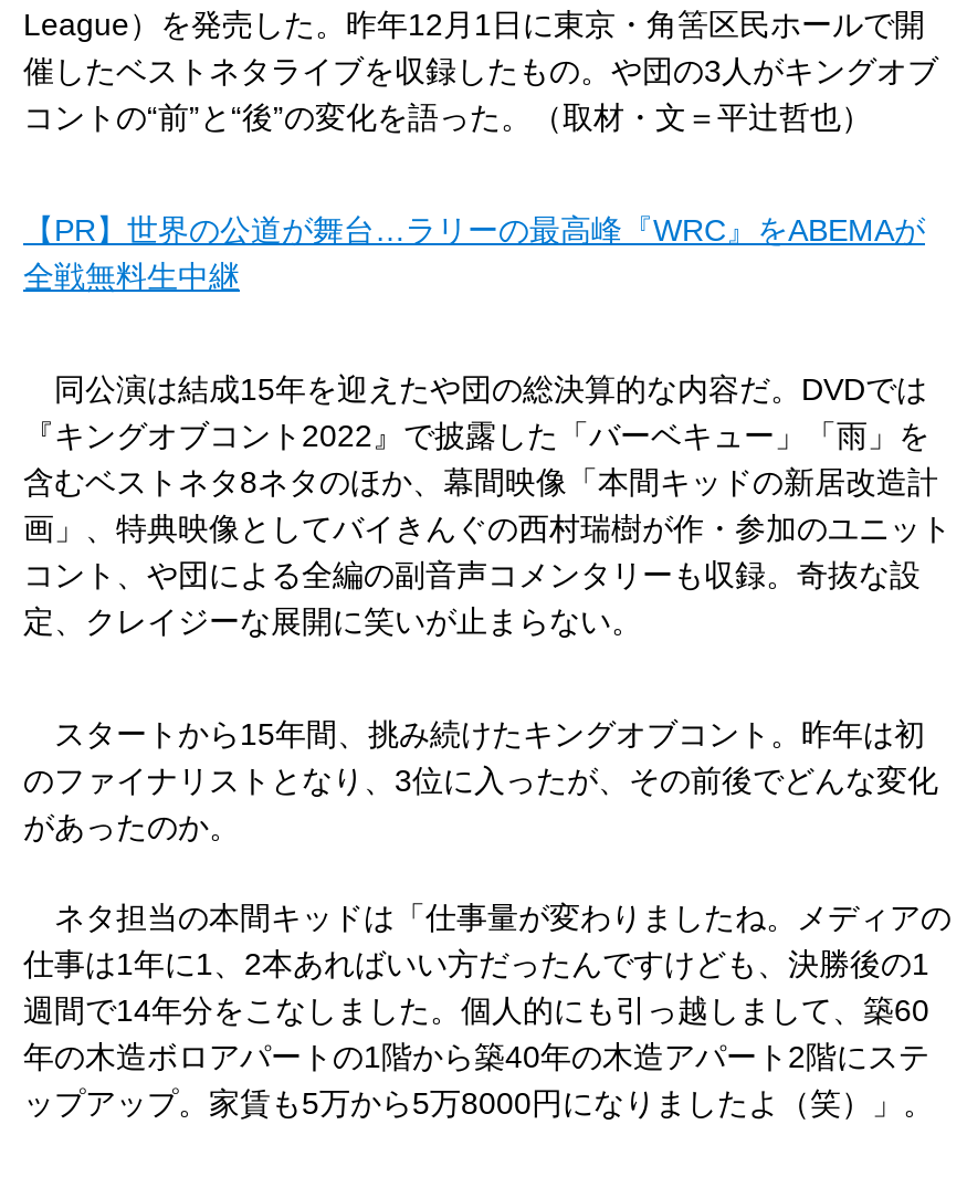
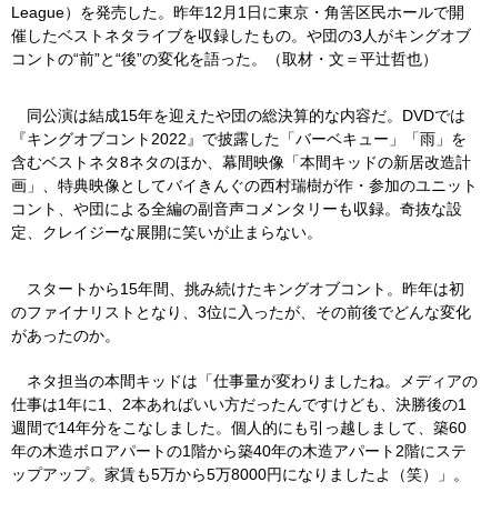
- 【PR】世界の公道が舞台…ラリーの最高峰『WRC』をABEMAが
- 全戦無料生中継
